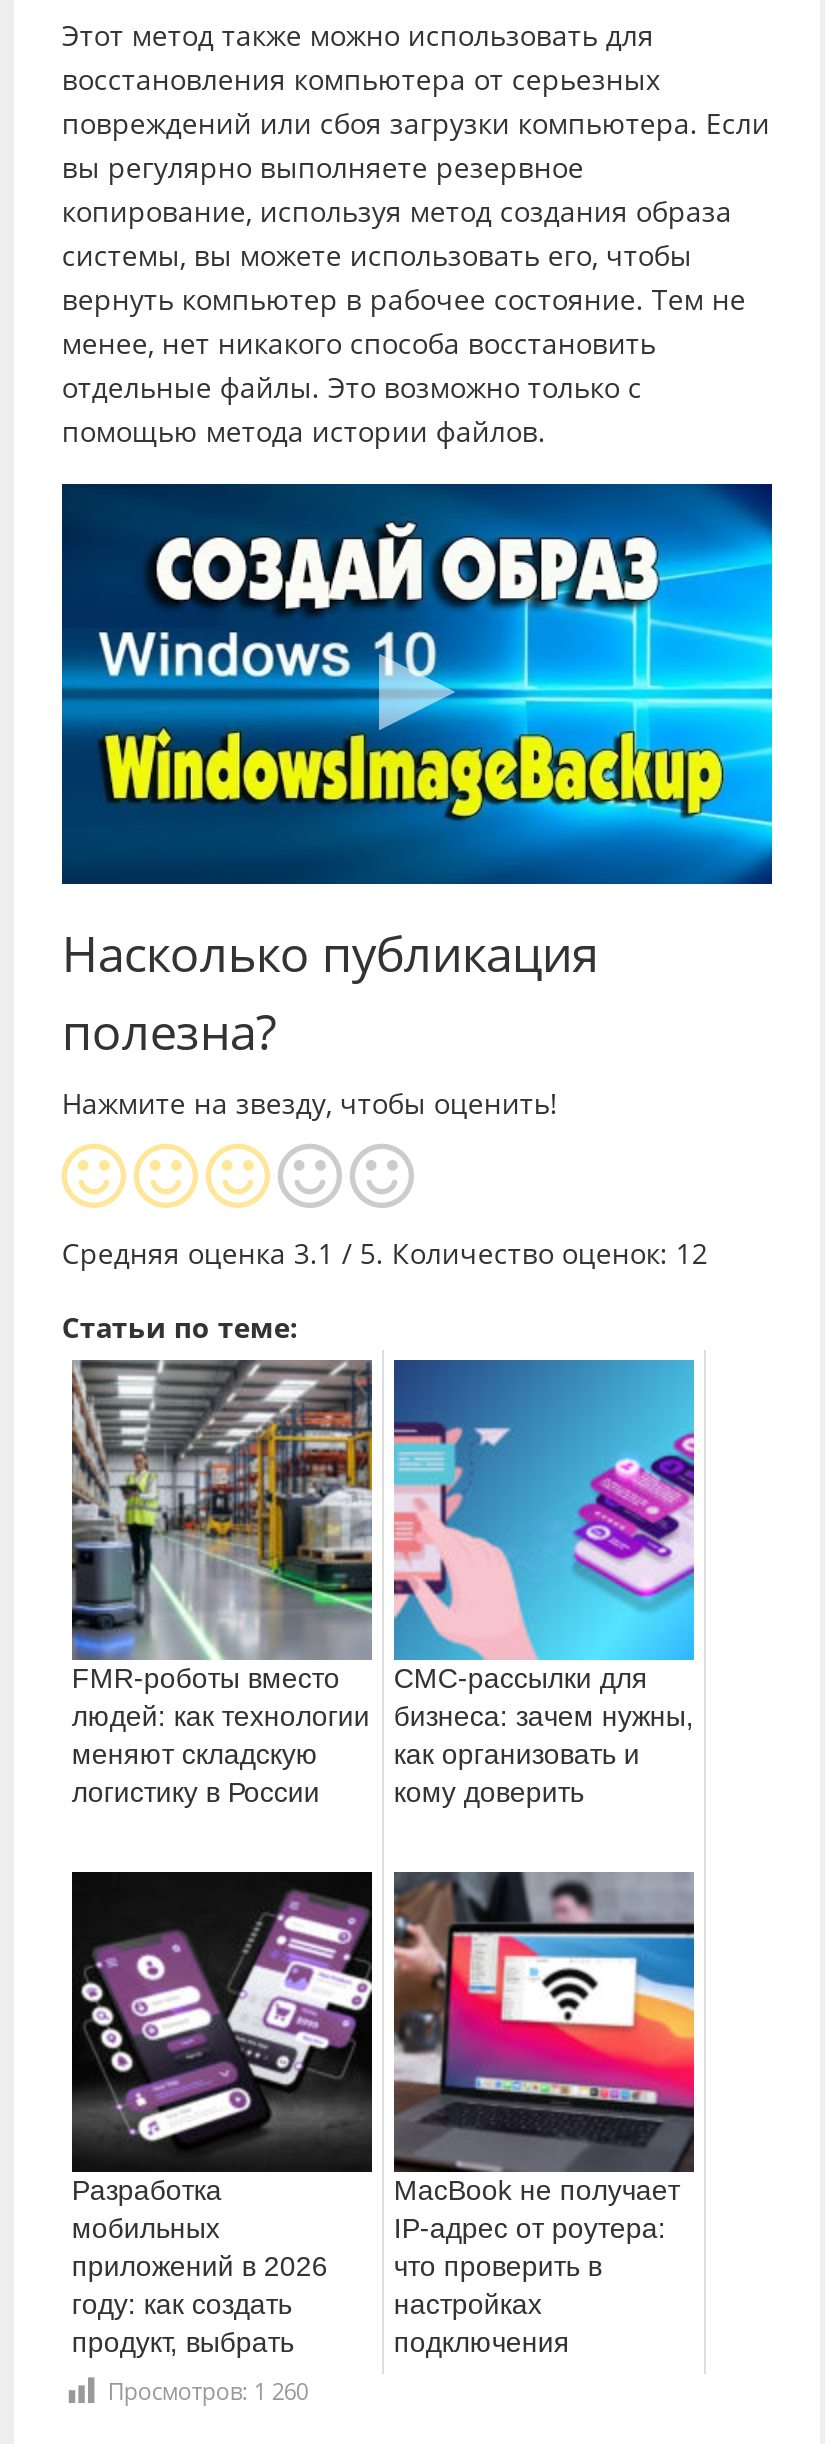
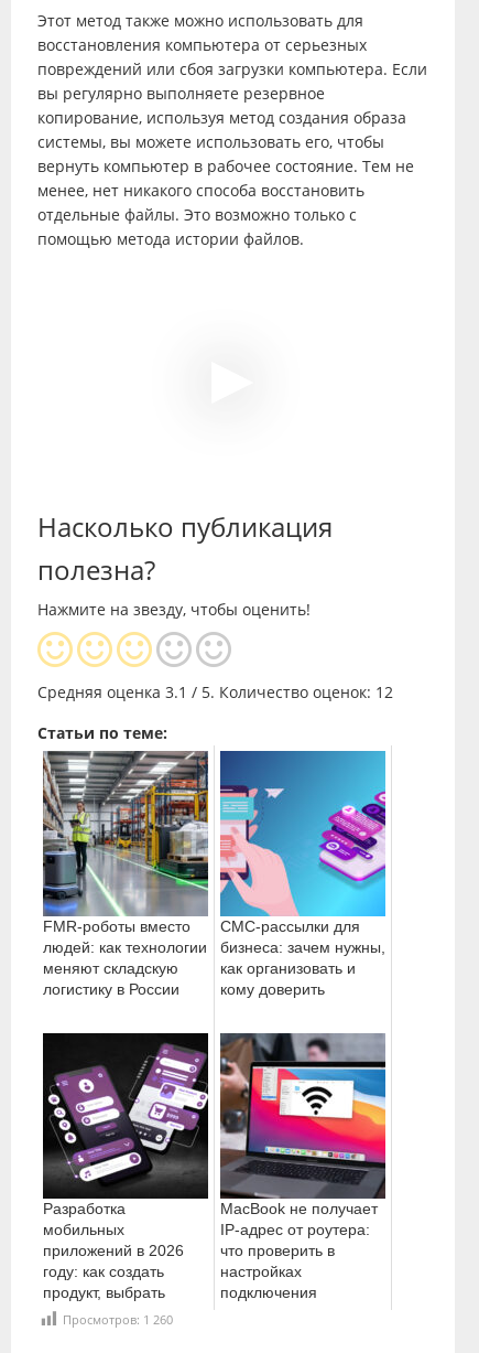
- [image]
